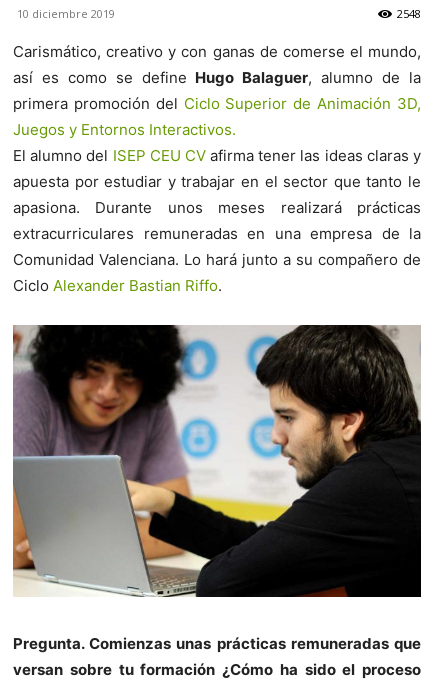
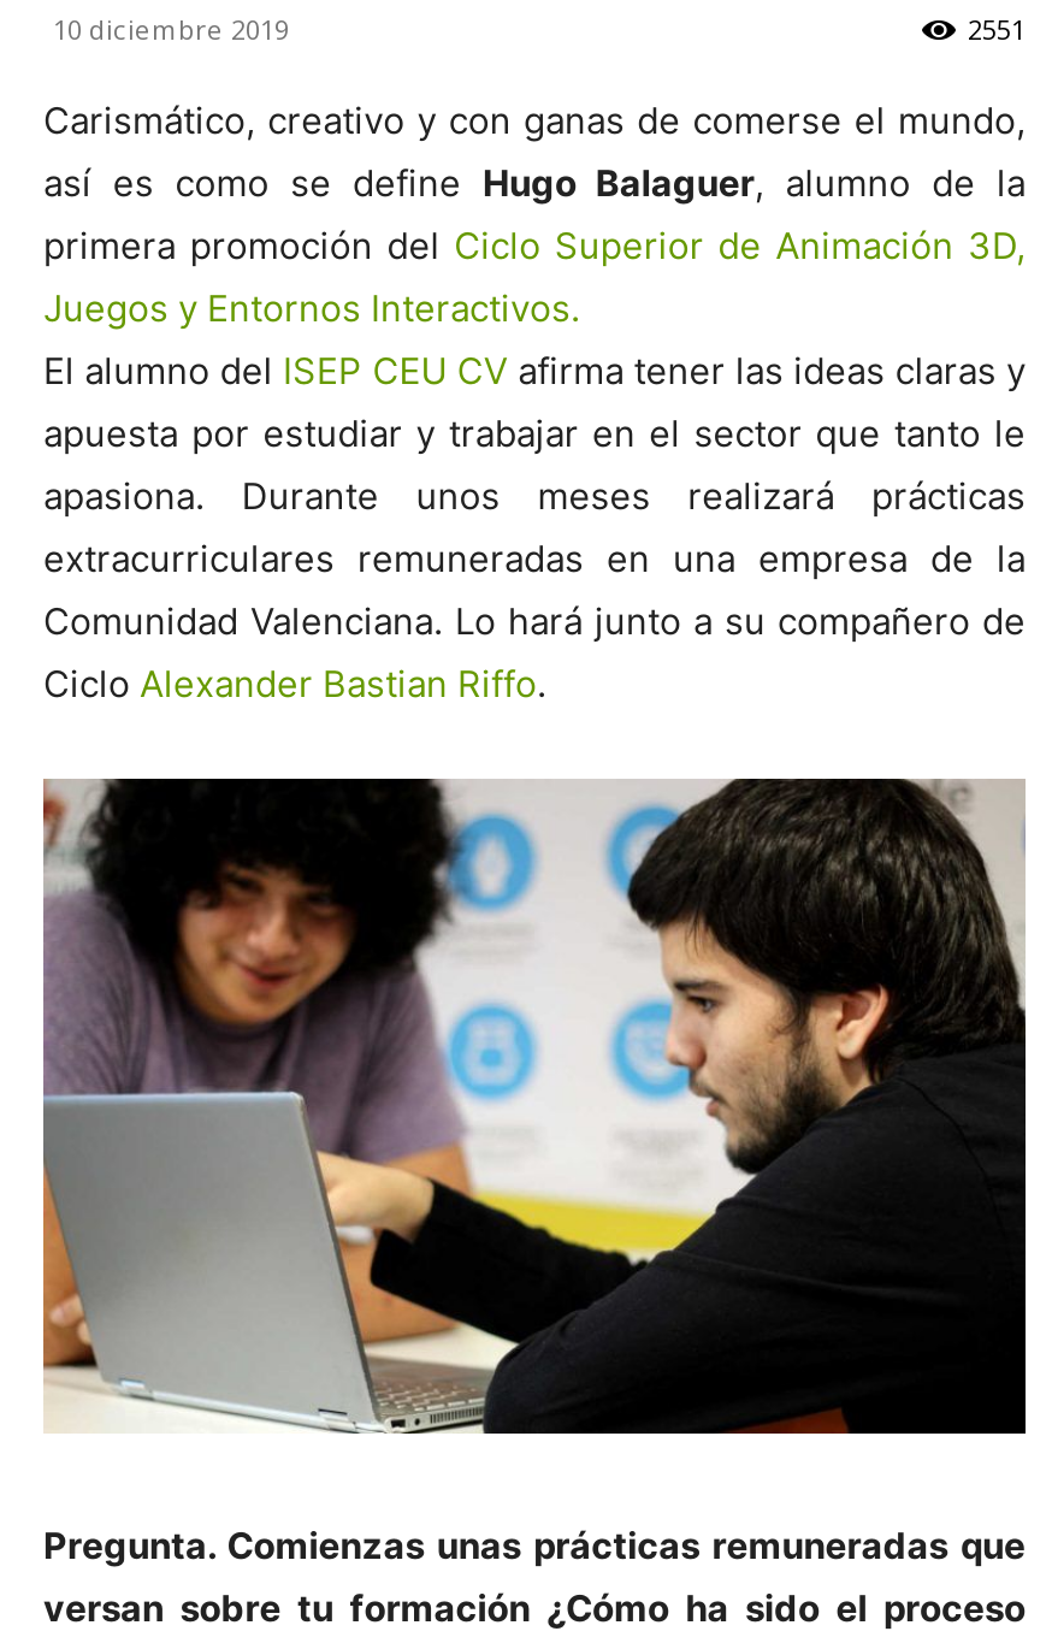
- 2548
+ 2551
